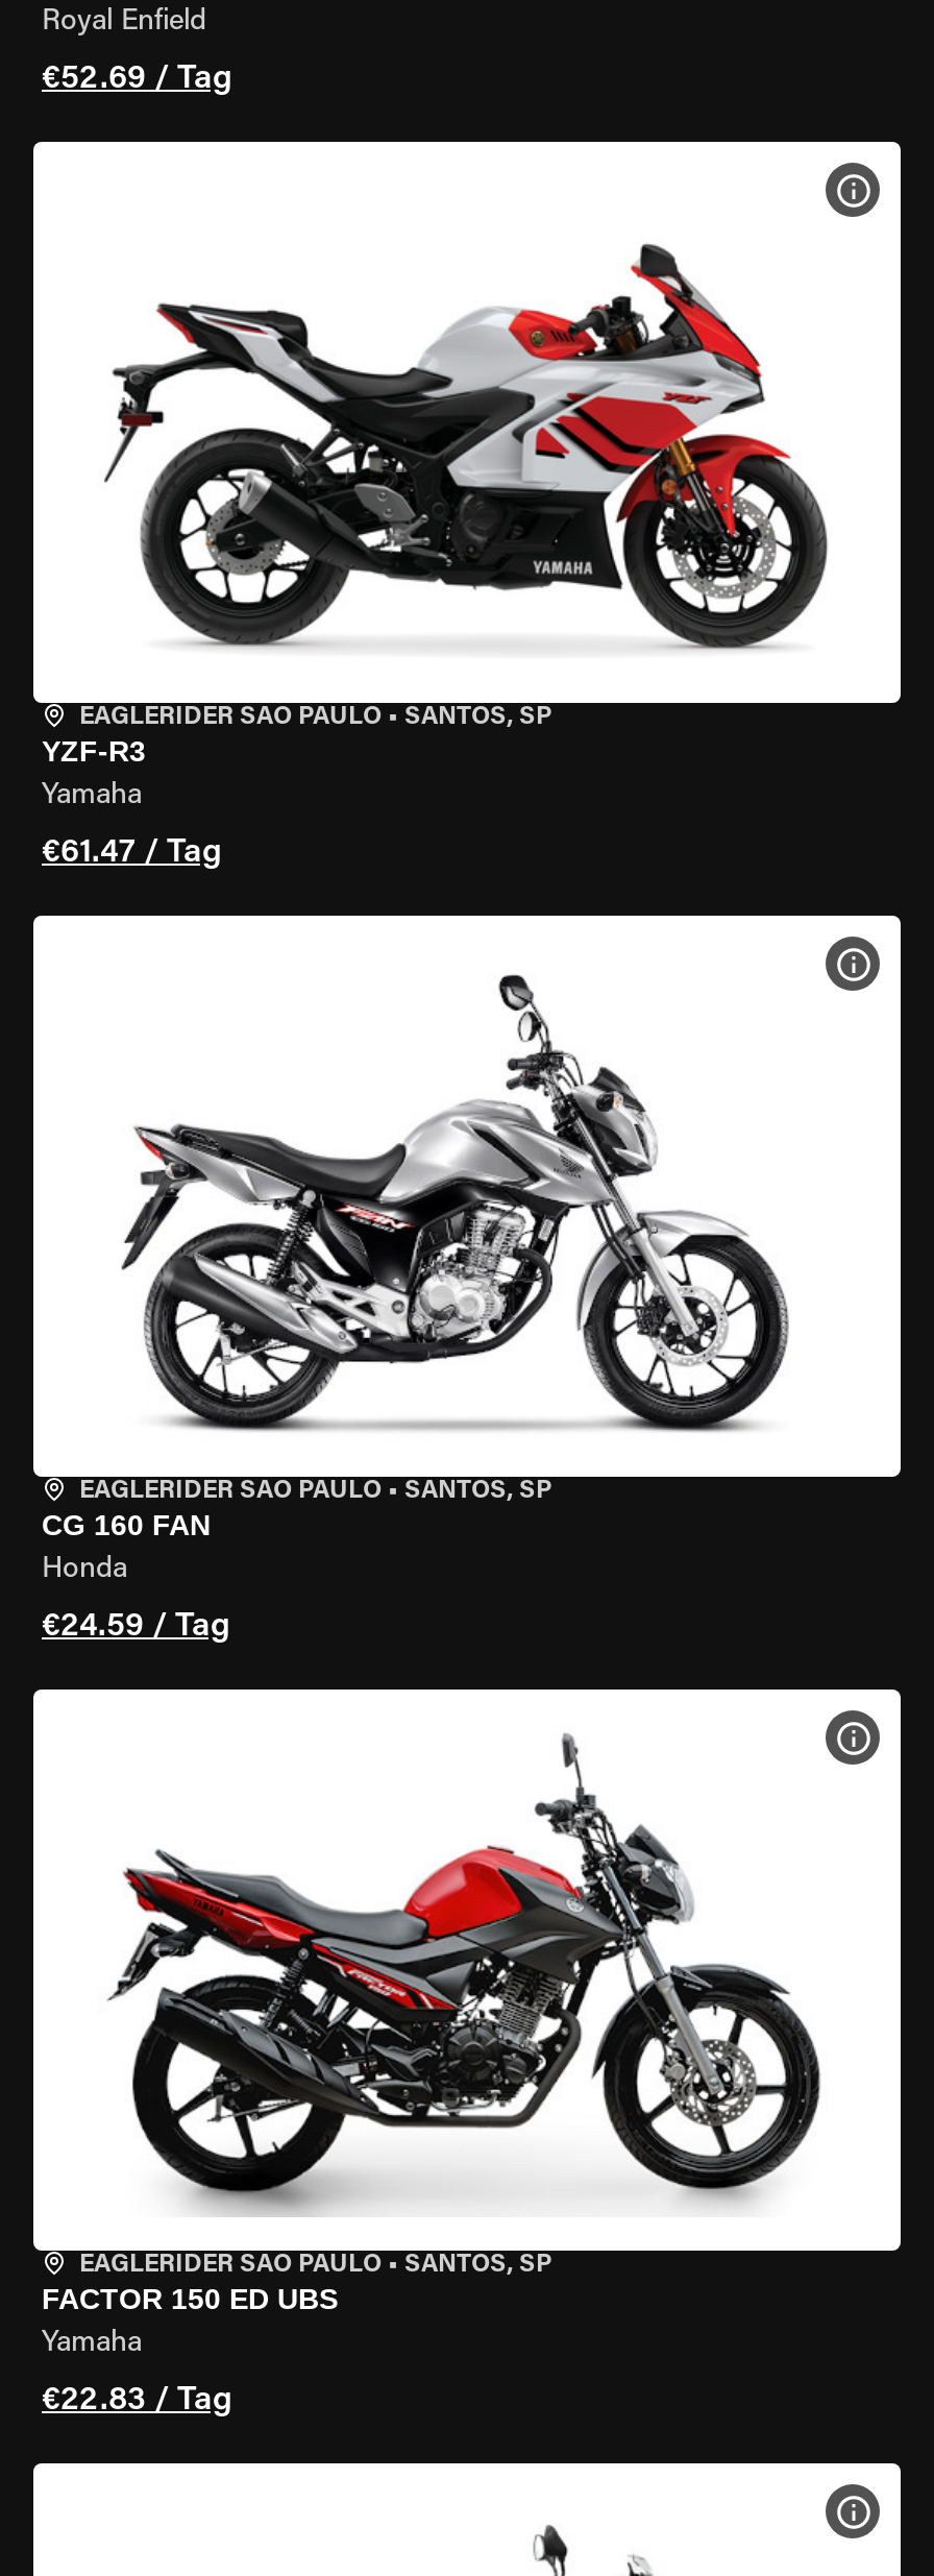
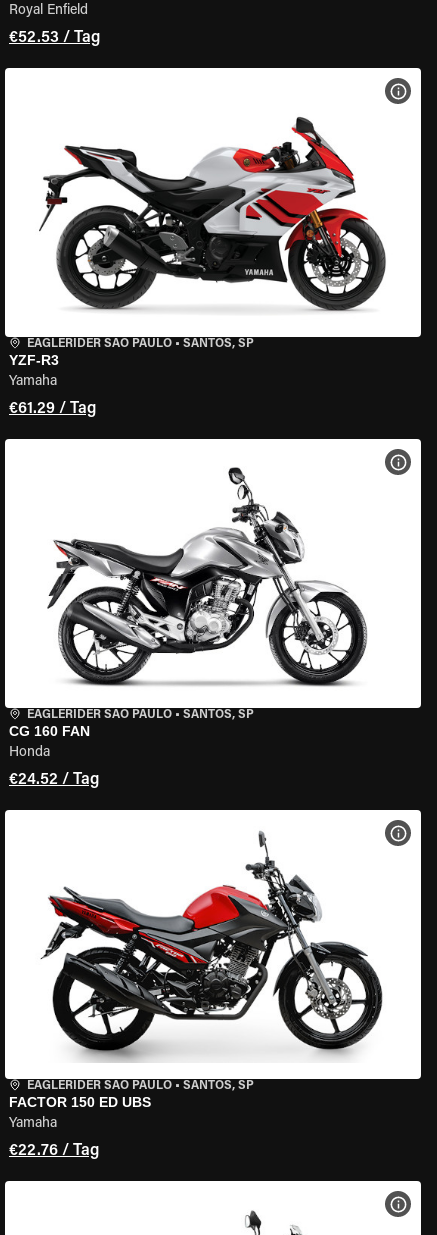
- €52.69 / Tag
+ €52.53 / Tag

- €61.47 / Tag
+ €61.29 / Tag

- €24.59 / Tag
+ €24.52 / Tag

- €22.83 / Tag
+ €22.76 / Tag
